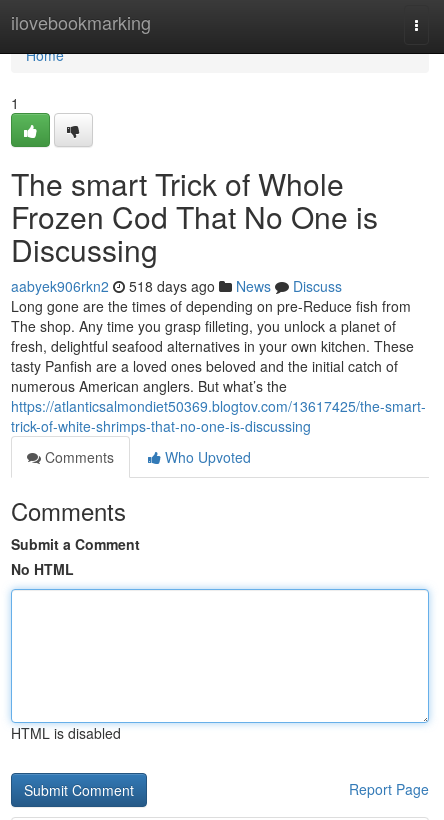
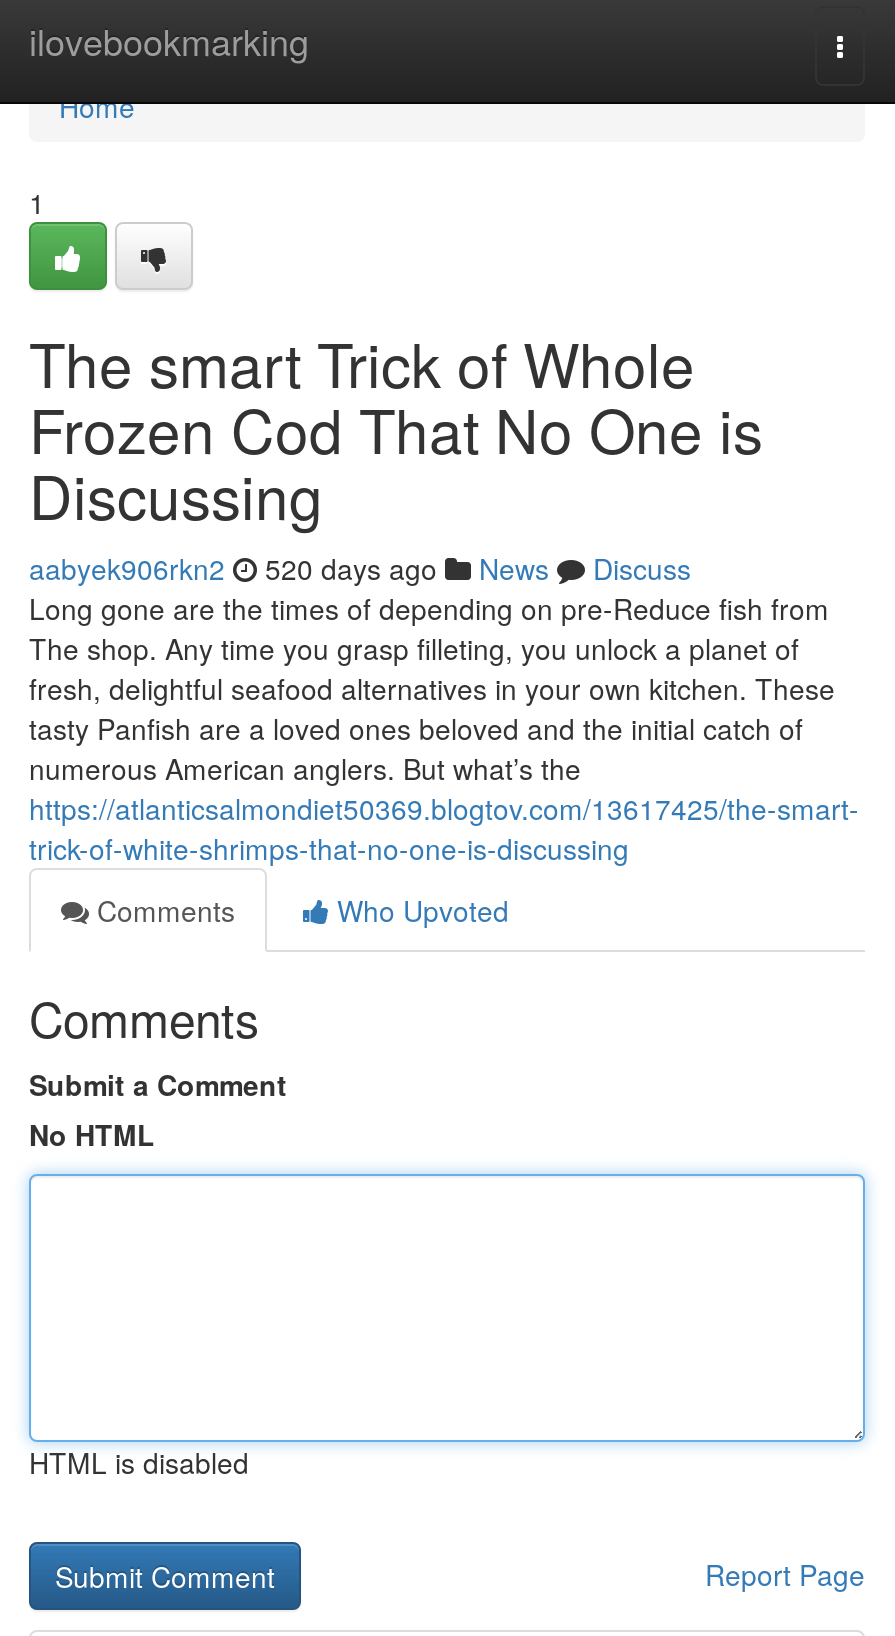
- aabyek906rkn2 518 days ago News Discuss
+ aabyek906rkn2 520 days ago News Discuss
